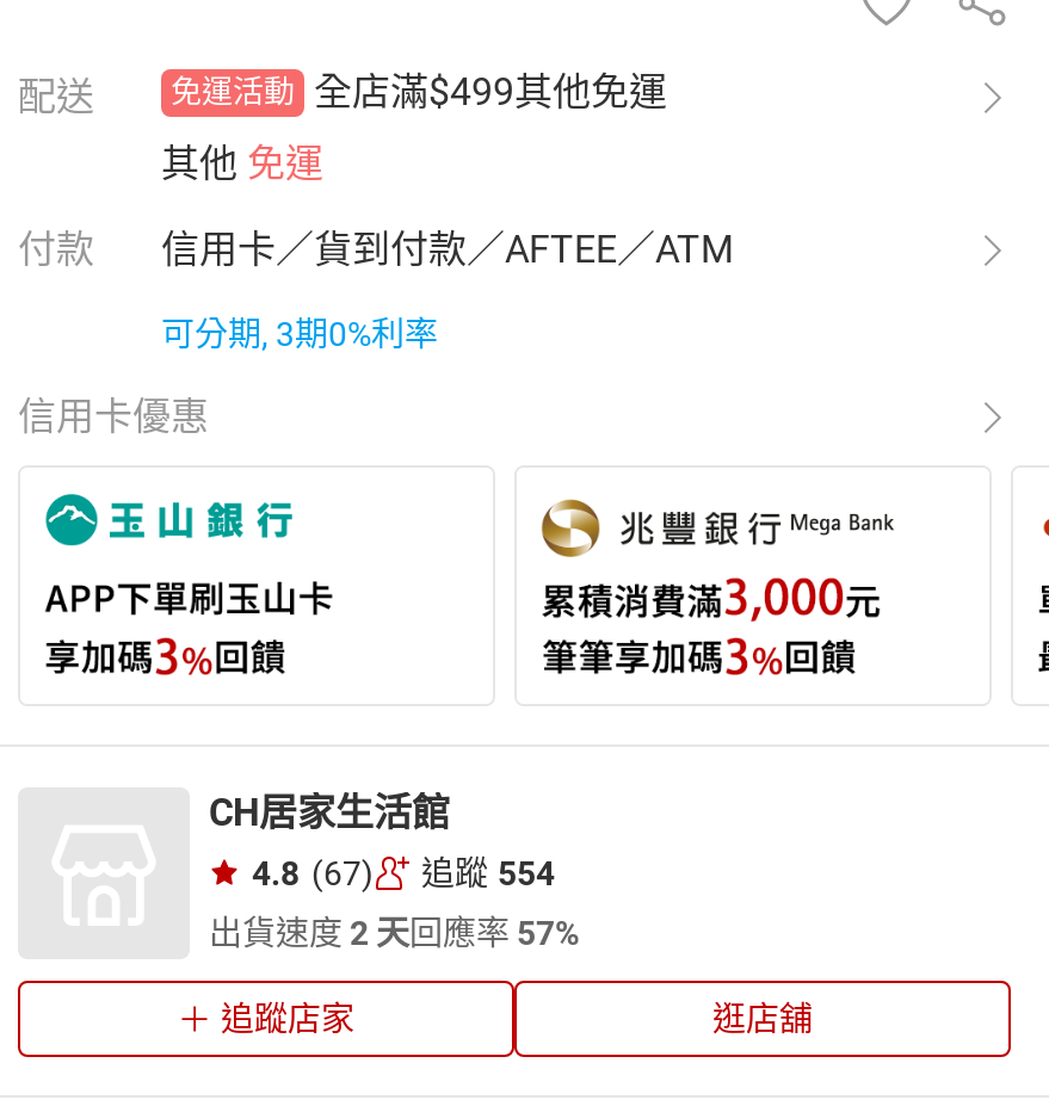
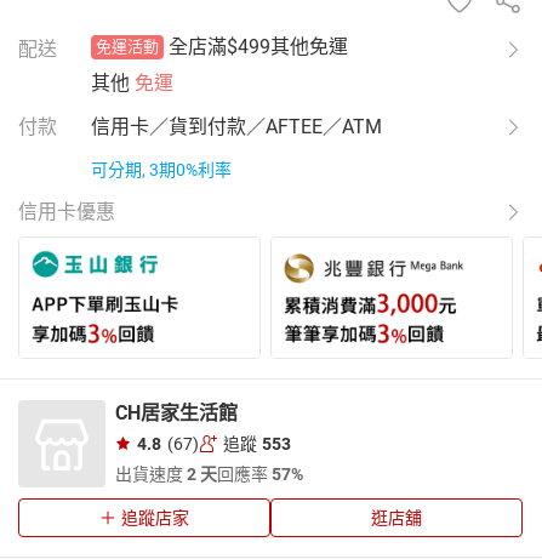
- 4.8 (67) 追蹤 554
+ 4.8 (67) 追蹤 553
